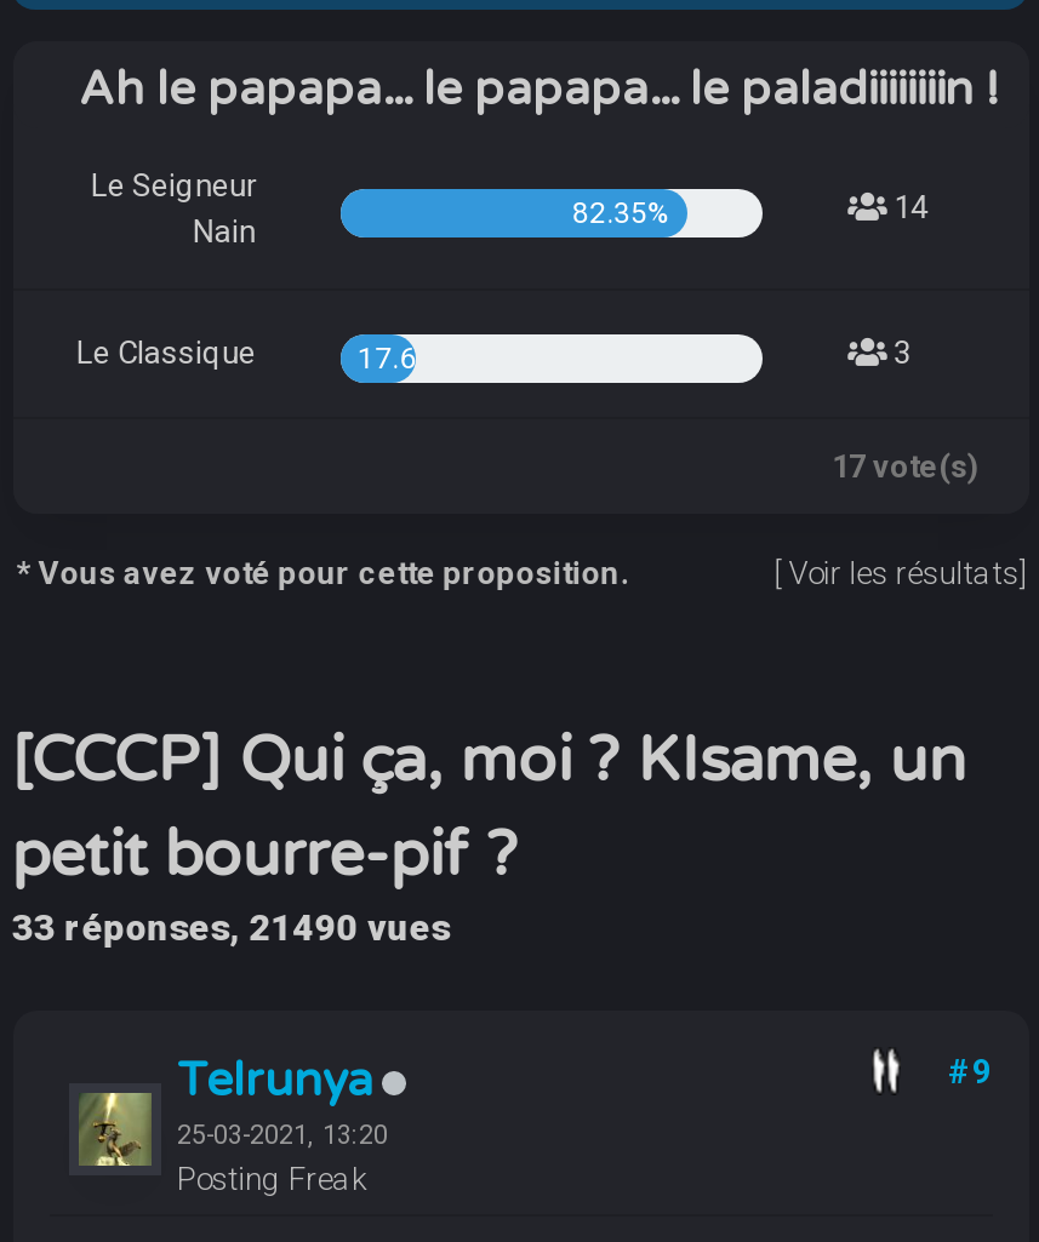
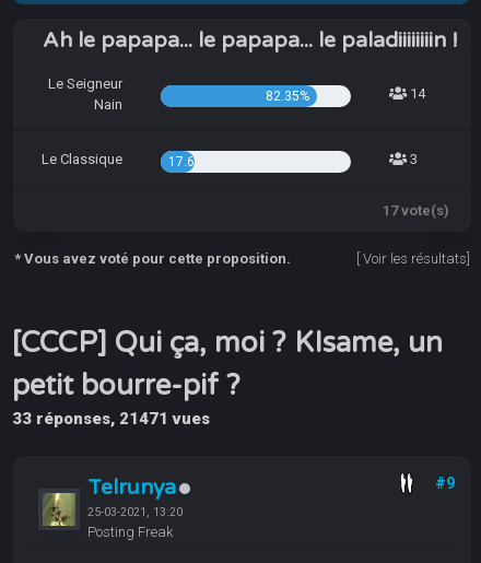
- 33 réponses, 21490 vues
+ 33 réponses, 21471 vues
